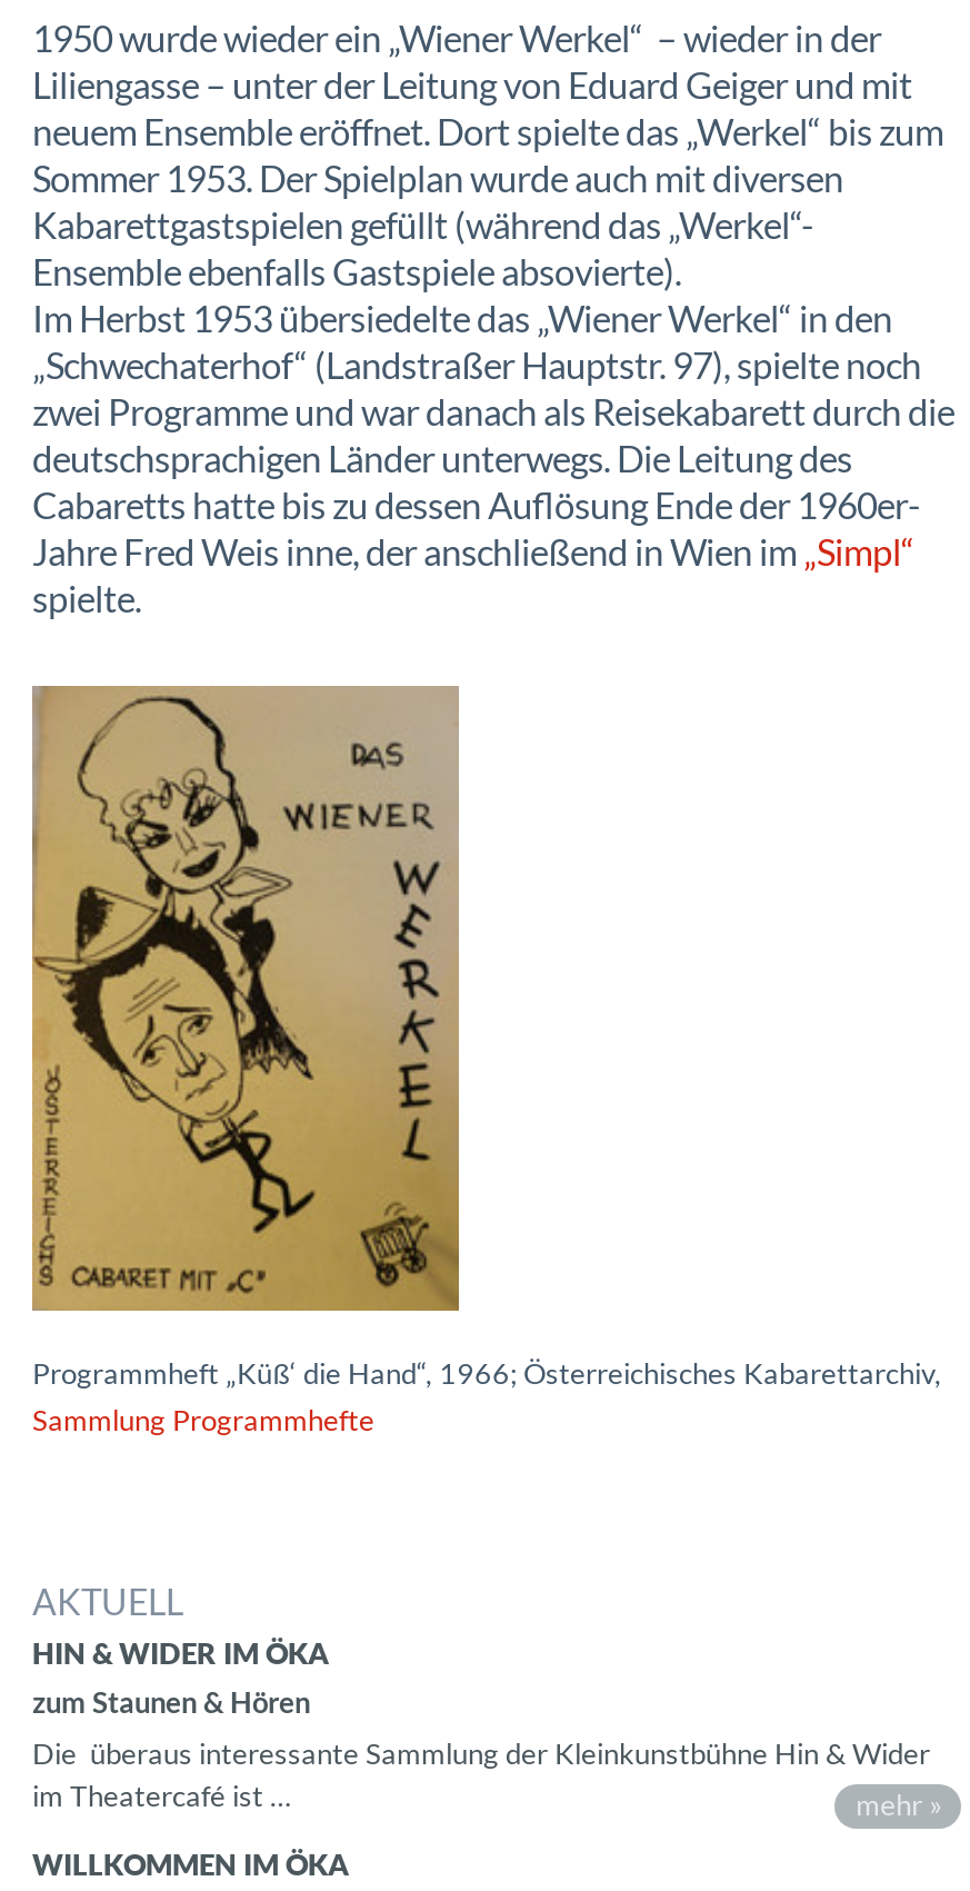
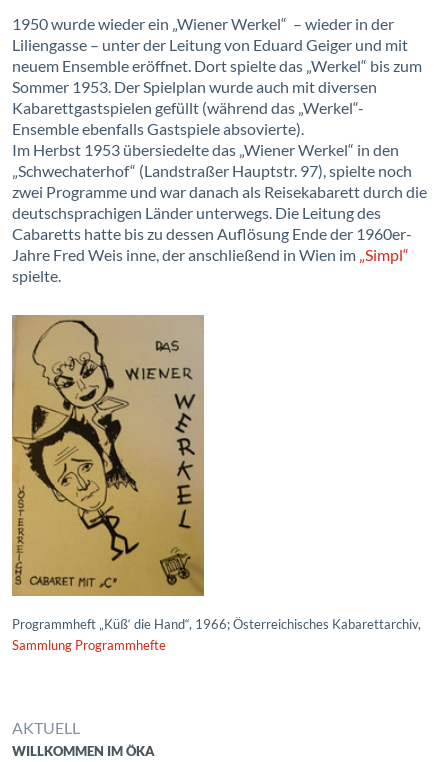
- HIN & WIDER IM ÖKA
- zum Staunen & Hören
- Die überaus interessante Sammlung der Kleinkunstbühne Hin & Wider
- im Theatercafé ist …
- mehr »
